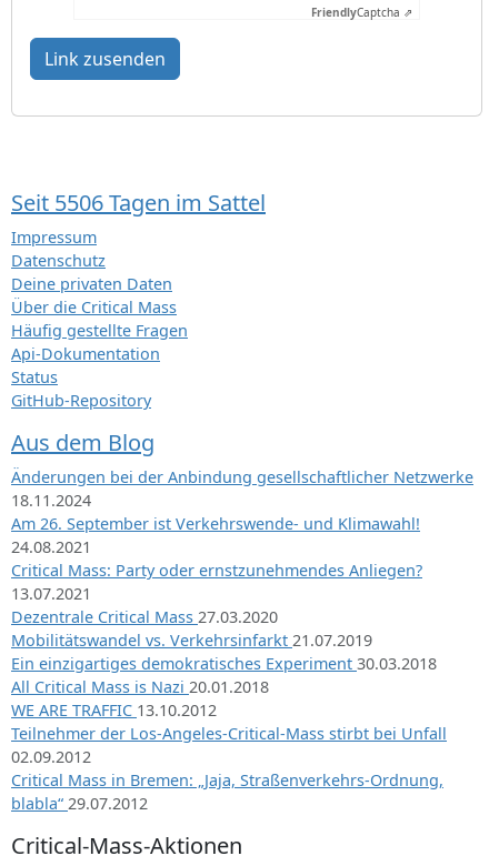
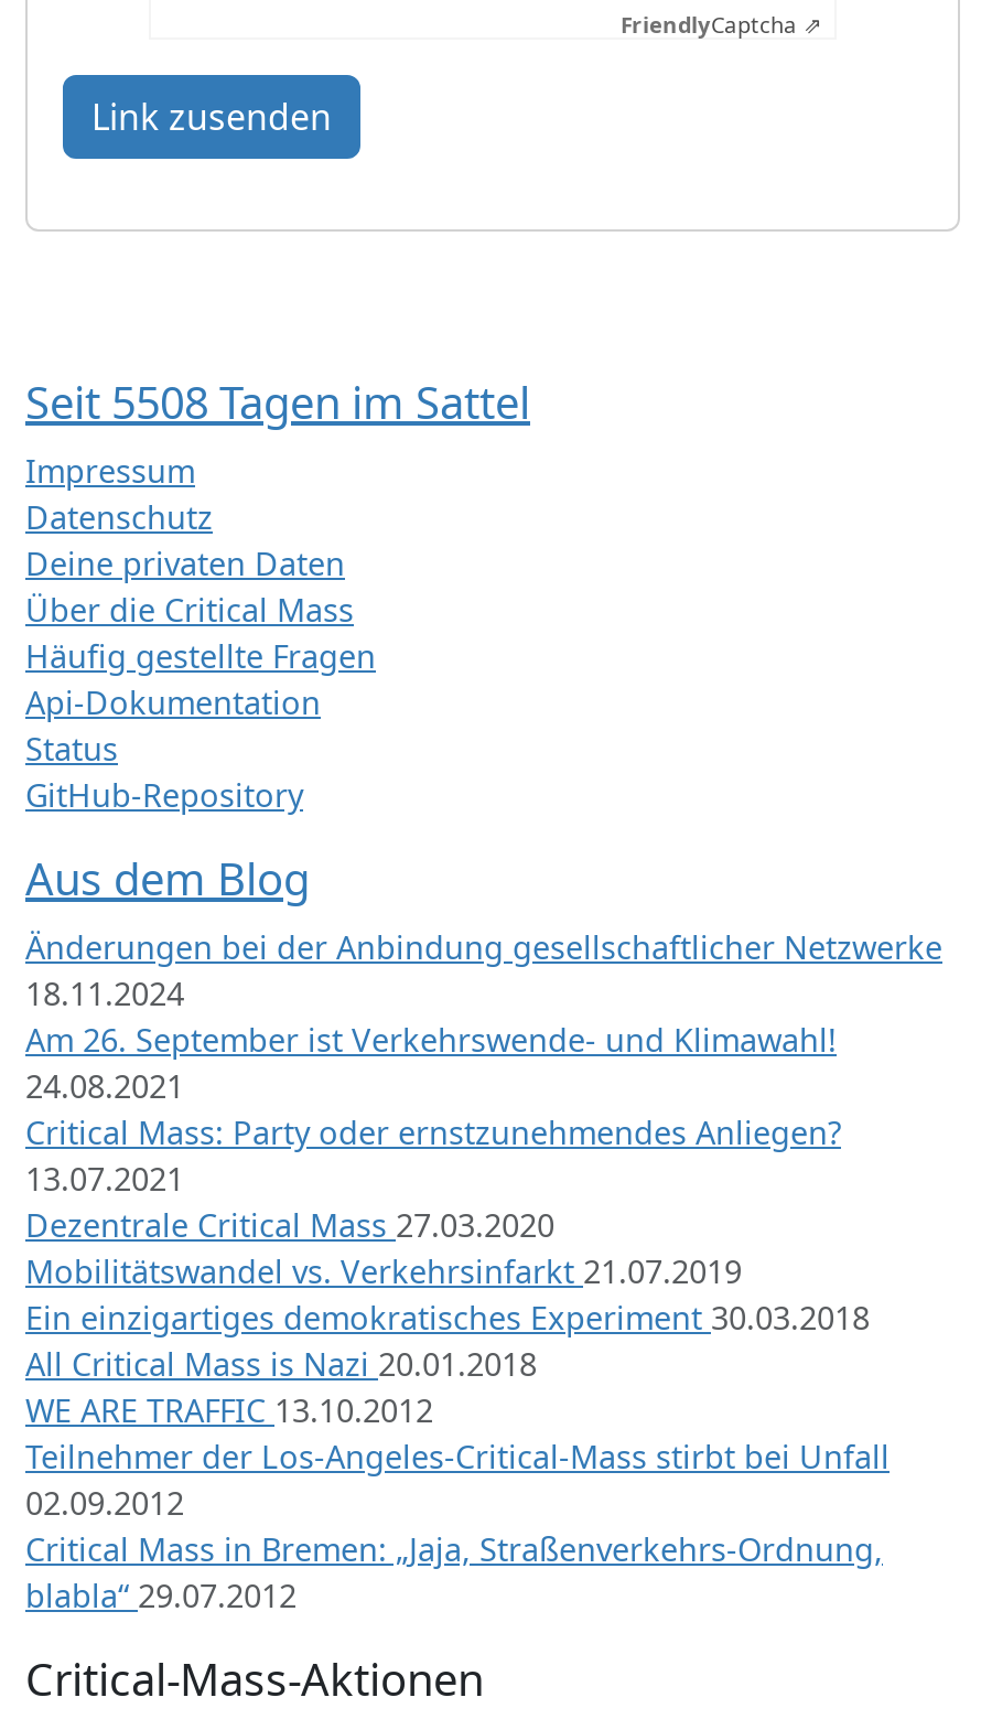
- Seit 5506 Tagen im Sattel
+ Seit 5508 Tagen im Sattel
